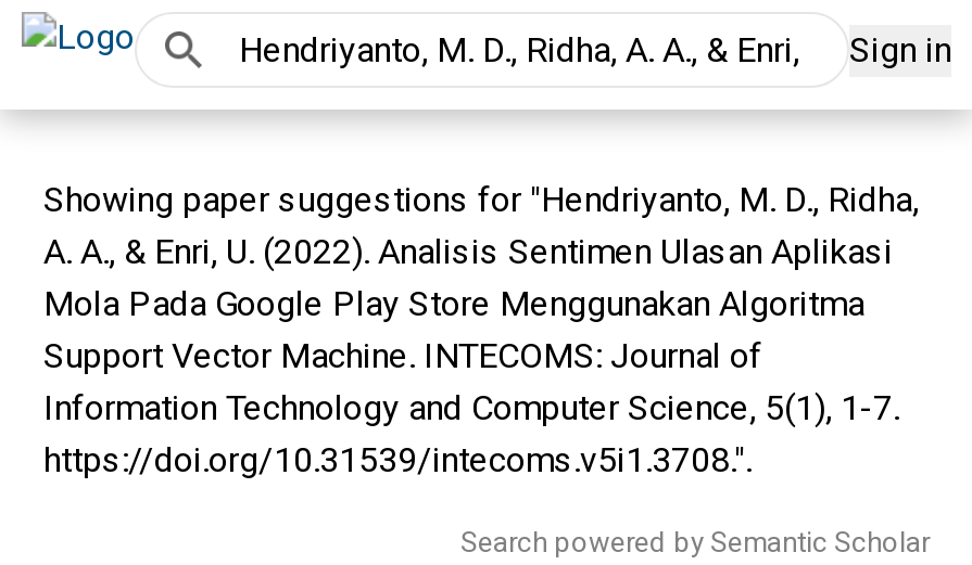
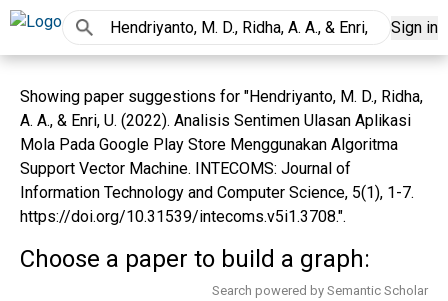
+ Choose a paper to build a graph:
